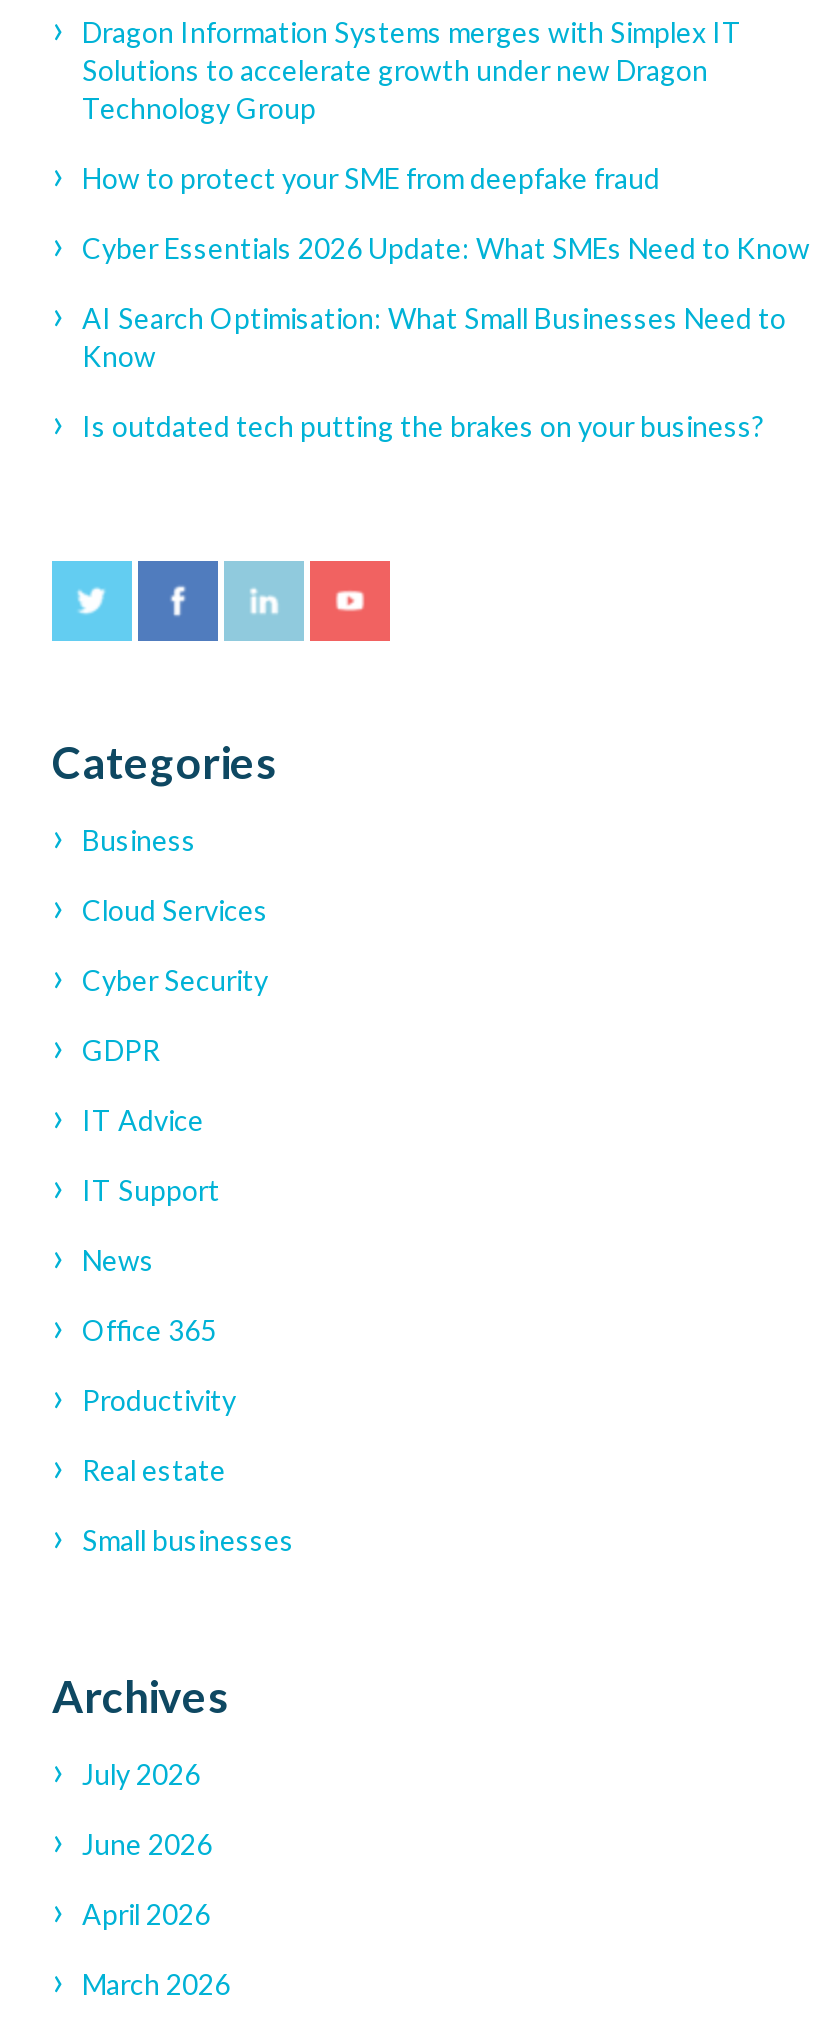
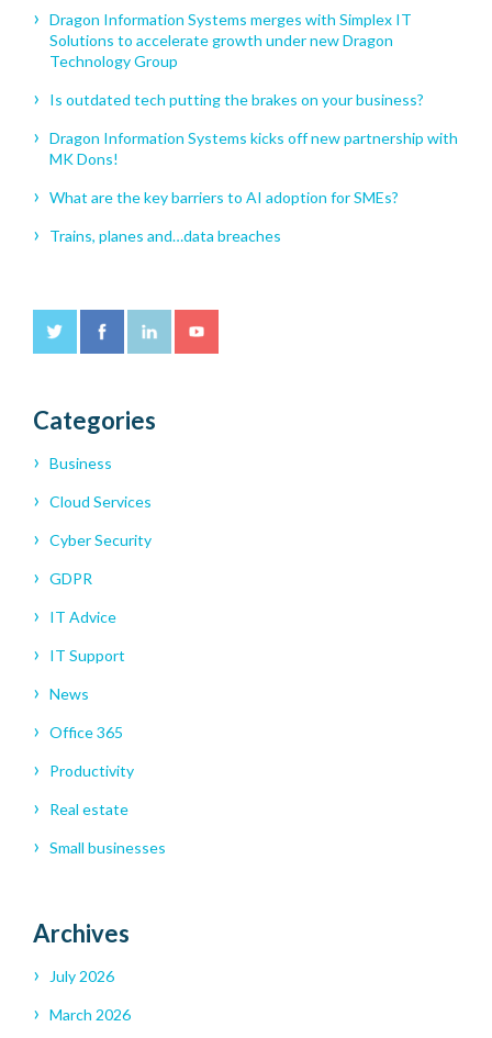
- How to protect your SME from deepfake fraud
- Cyber Essentials 2026 Update: What SMEs Need to Know
- AI Search Optimisation: What Small Businesses Need to
- Know

moved up: Is outdated tech putting the brakes on your business?

+ Dragon Information Systems kicks off new partnership with
+ MK Dons!
+ What are the key barriers to AI adoption for SMEs?
+ Trains, planes and…data breaches

- June 2026
- April 2026
